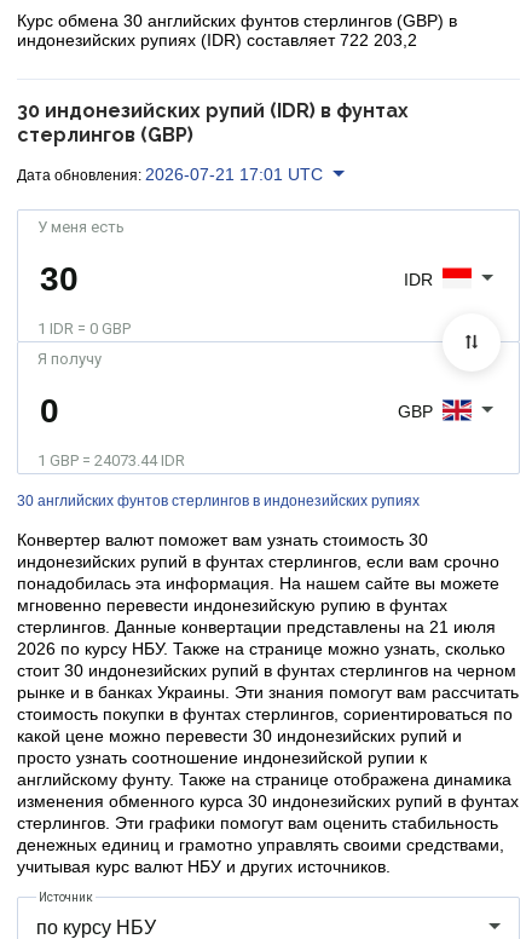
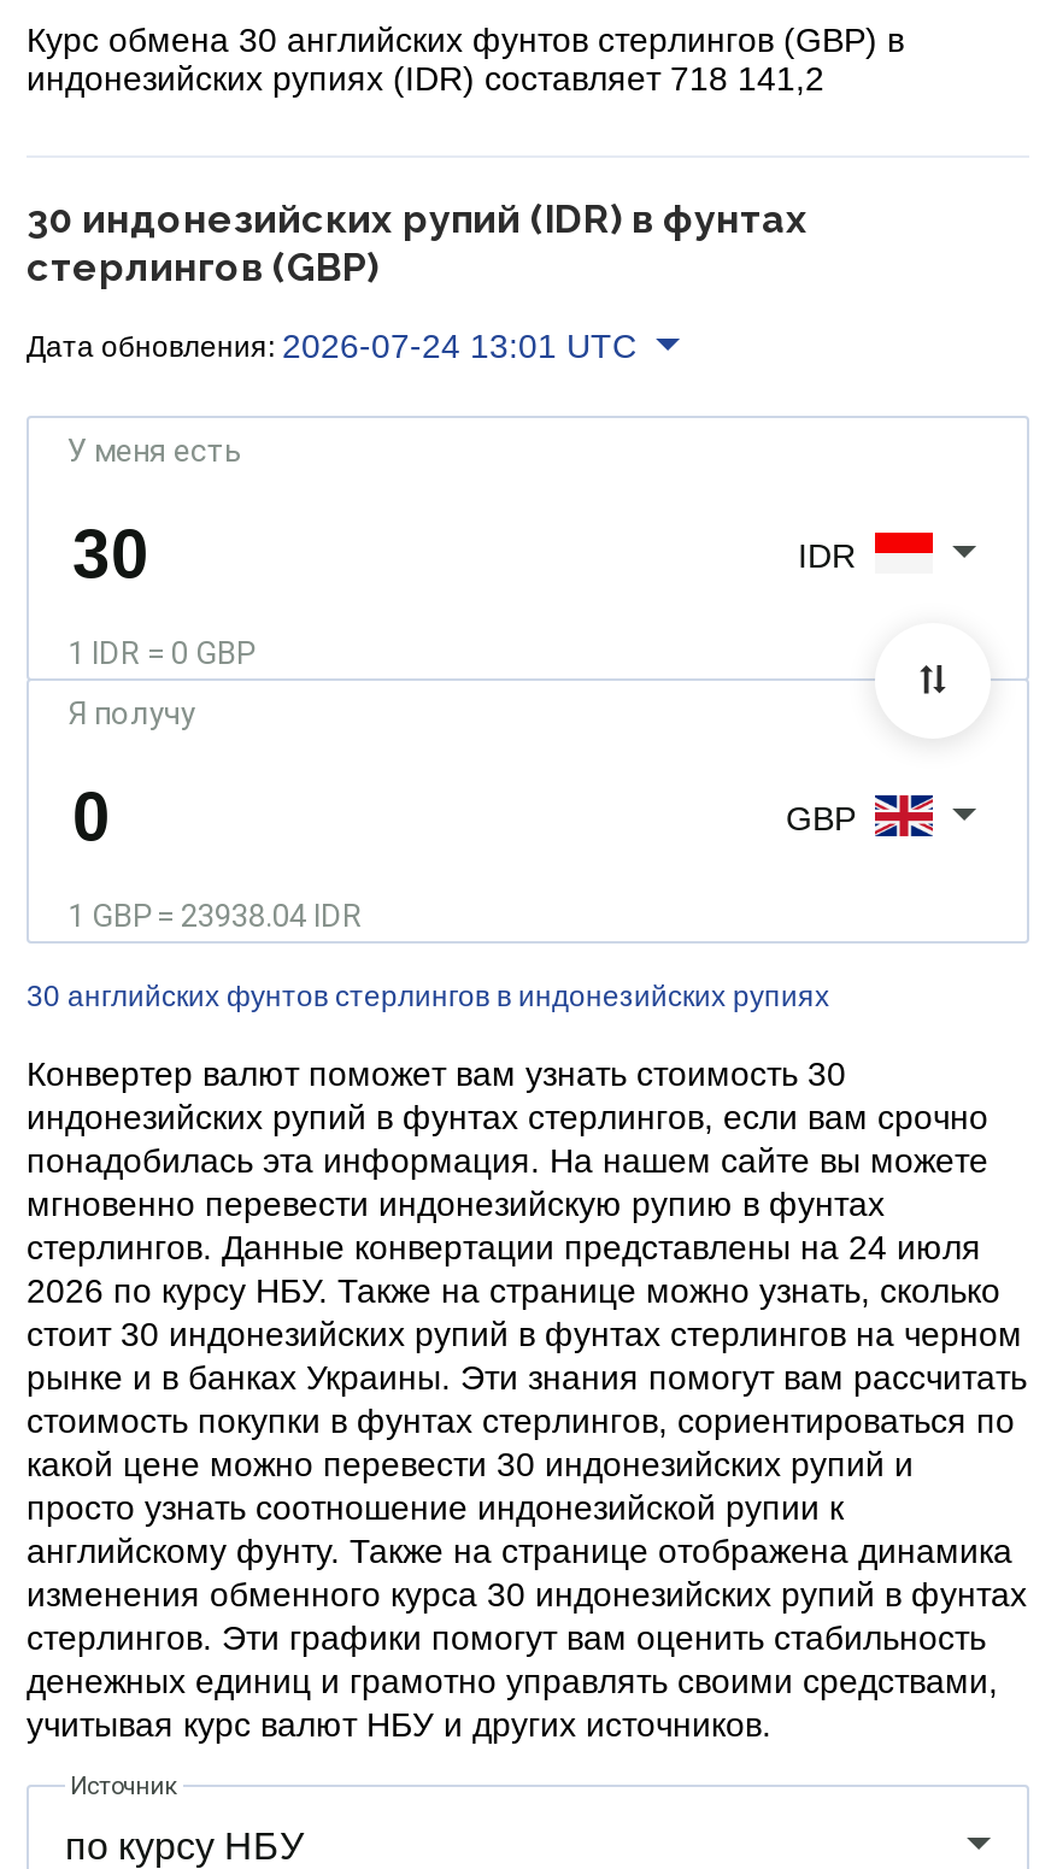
- индонезийских рупиях (IDR) составляет 722 203,2
+ индонезийских рупиях (IDR) составляет 718 141,2

- Дата обновления: 2026-07-21 17:01 UTC
+ Дата обновления: 2026-07-24 13:01 UTC

- 1 GBP = 24073.44 IDR
+ 1 GBP = 23938.04 IDR

- стерлингов. Данные конвертации представлены на 21 июля
+ стерлингов. Данные конвертации представлены на 24 июля
